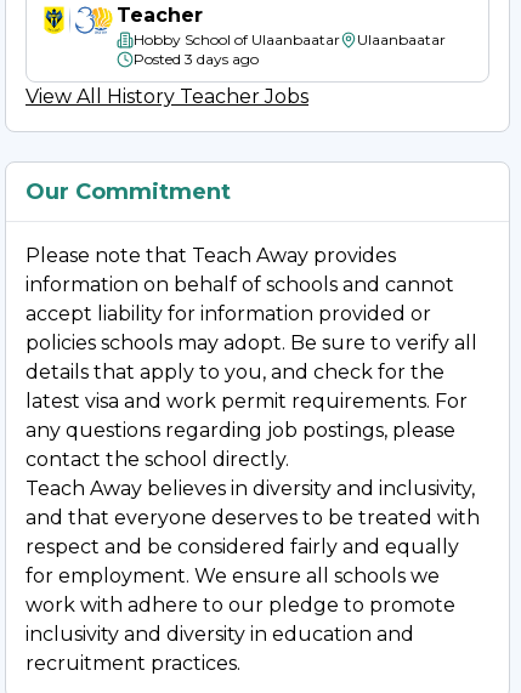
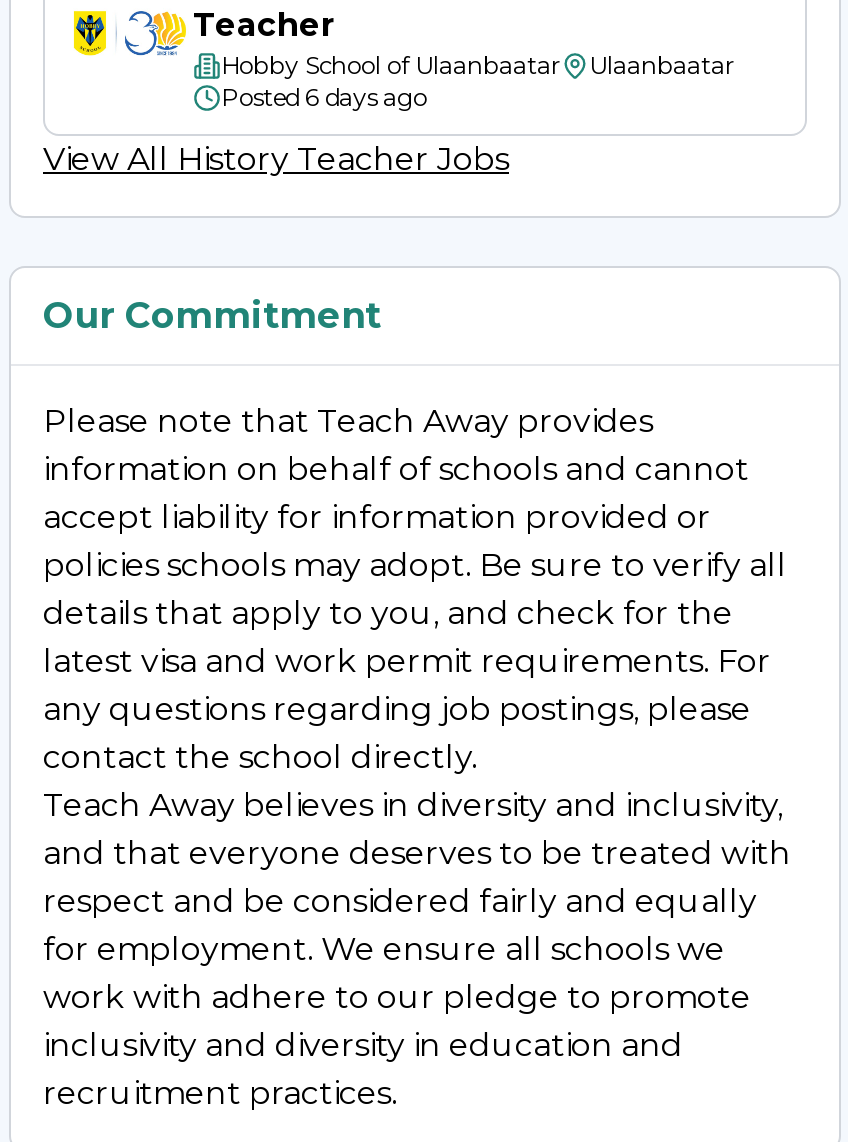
- Posted 3 days ago
+ Posted 6 days ago
